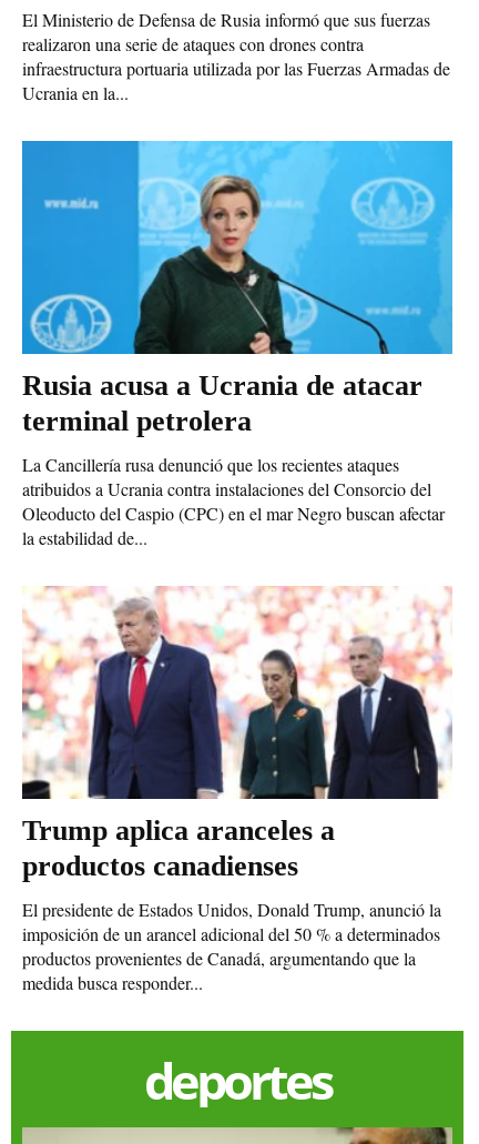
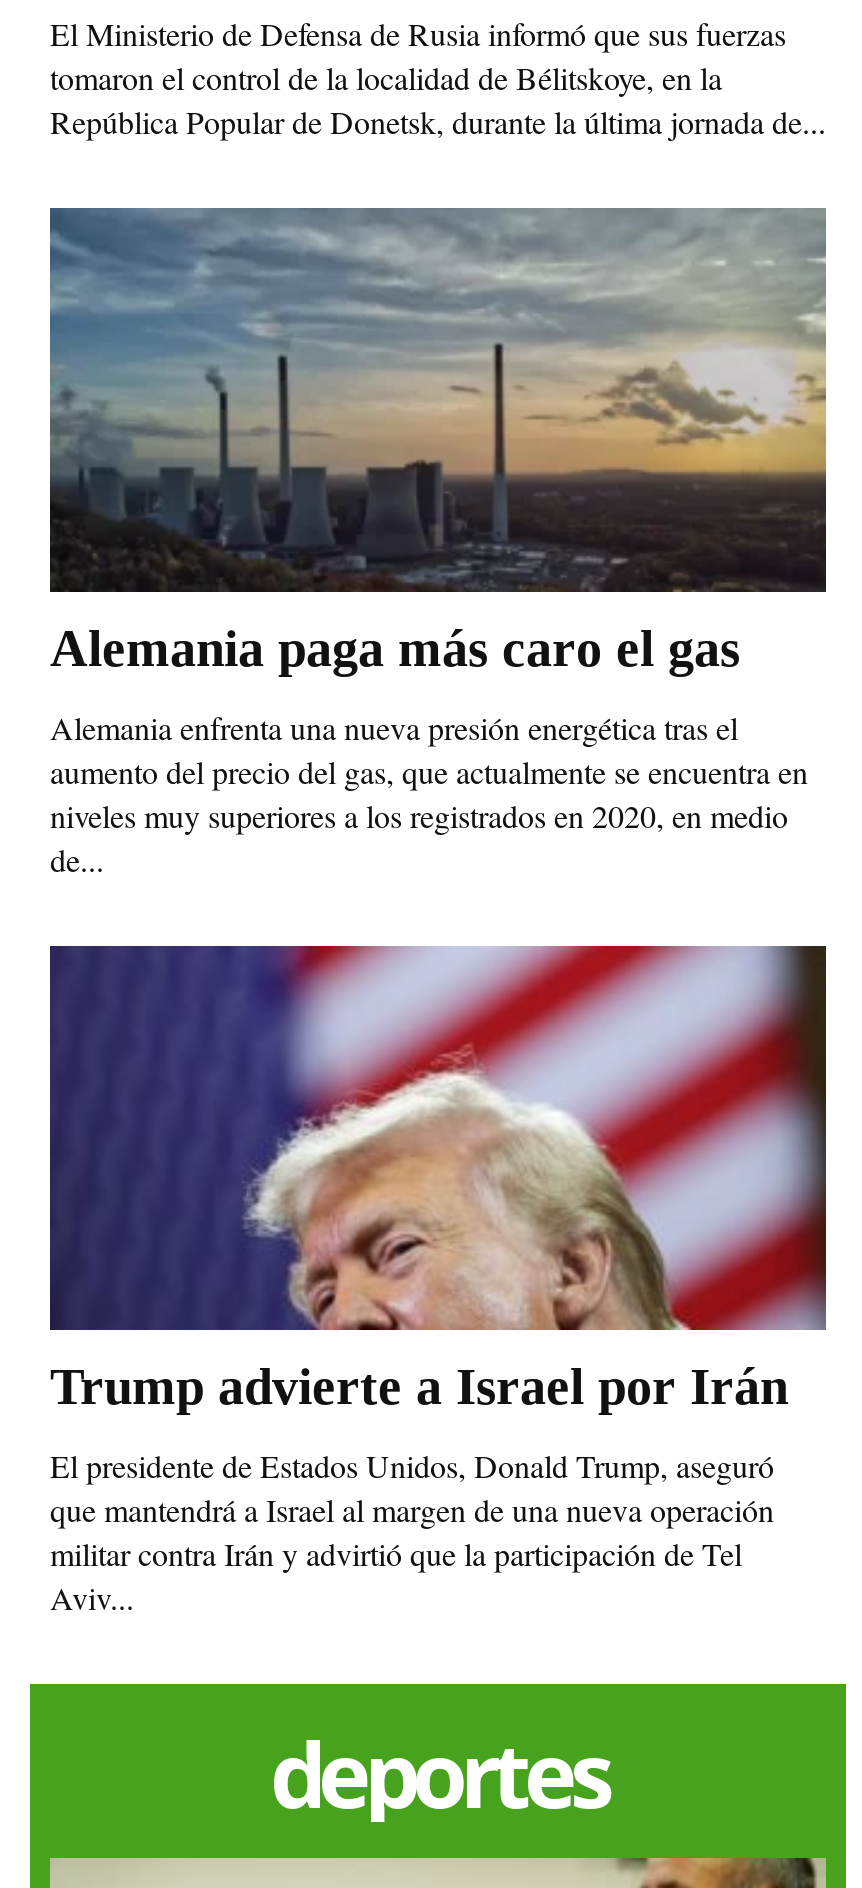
- realizaron una serie de ataques con drones contra
- infraestructura portuaria utilizada por las Fuerzas Armadas de
- Ucrania en la...
+ tomaron el control de la localidad de Bélitskoye, en la
+ República Popular de Donetsk, durante la última jornada de...

- [image]
- Rusia acusa a Ucrania de atacar
- terminal petrolera
+ [image]
+ Alemania paga más caro el gas

- La Cancillería rusa denunció que los recientes ataques
- atribuidos a Ucrania contra instalaciones del Consorcio del
- Oleoducto del Caspio (CPC) en el mar Negro buscan afectar
- la estabilidad de...
+ Alemania enfrenta una nueva presión energética tras el
+ aumento del precio del gas, que actualmente se encuentra en
+ niveles muy superiores a los registrados en 2020, en medio
+ de...

- [image]
+ [image]

- Trump aplica aranceles a
- productos canadienses
+ Trump advierte a Israel por Irán

- El presidente de Estados Unidos, Donald Trump, anunció la
- imposición de un arancel adicional del 50 % a determinados
- productos provenientes de Canadá, argumentando que la
- medida busca responder...
+ El presidente de Estados Unidos, Donald Trump, aseguró
+ que mantendrá a Israel al margen de una nueva operación
+ militar contra Irán y advirtió que la participación de Tel
+ Aviv...
